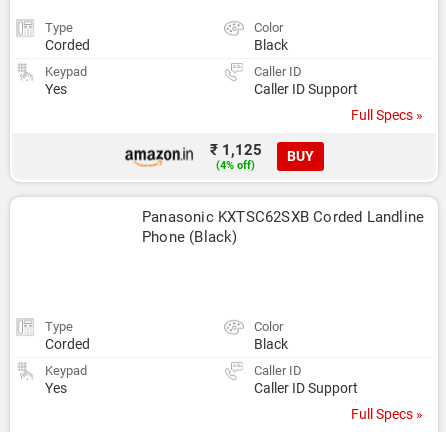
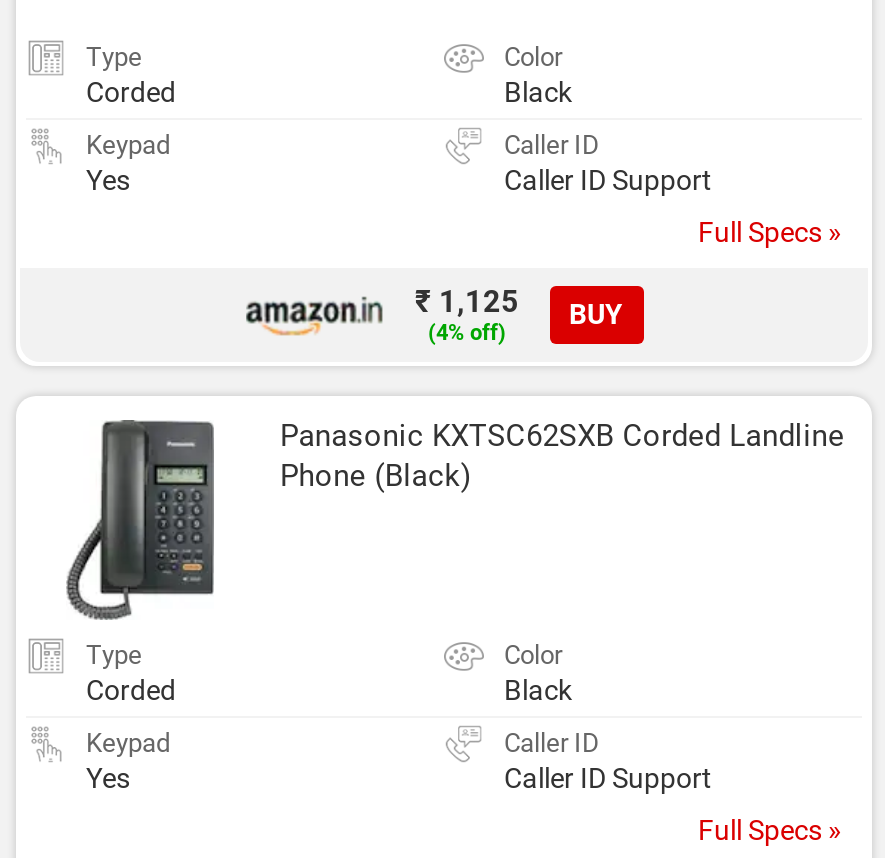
+ [image]
